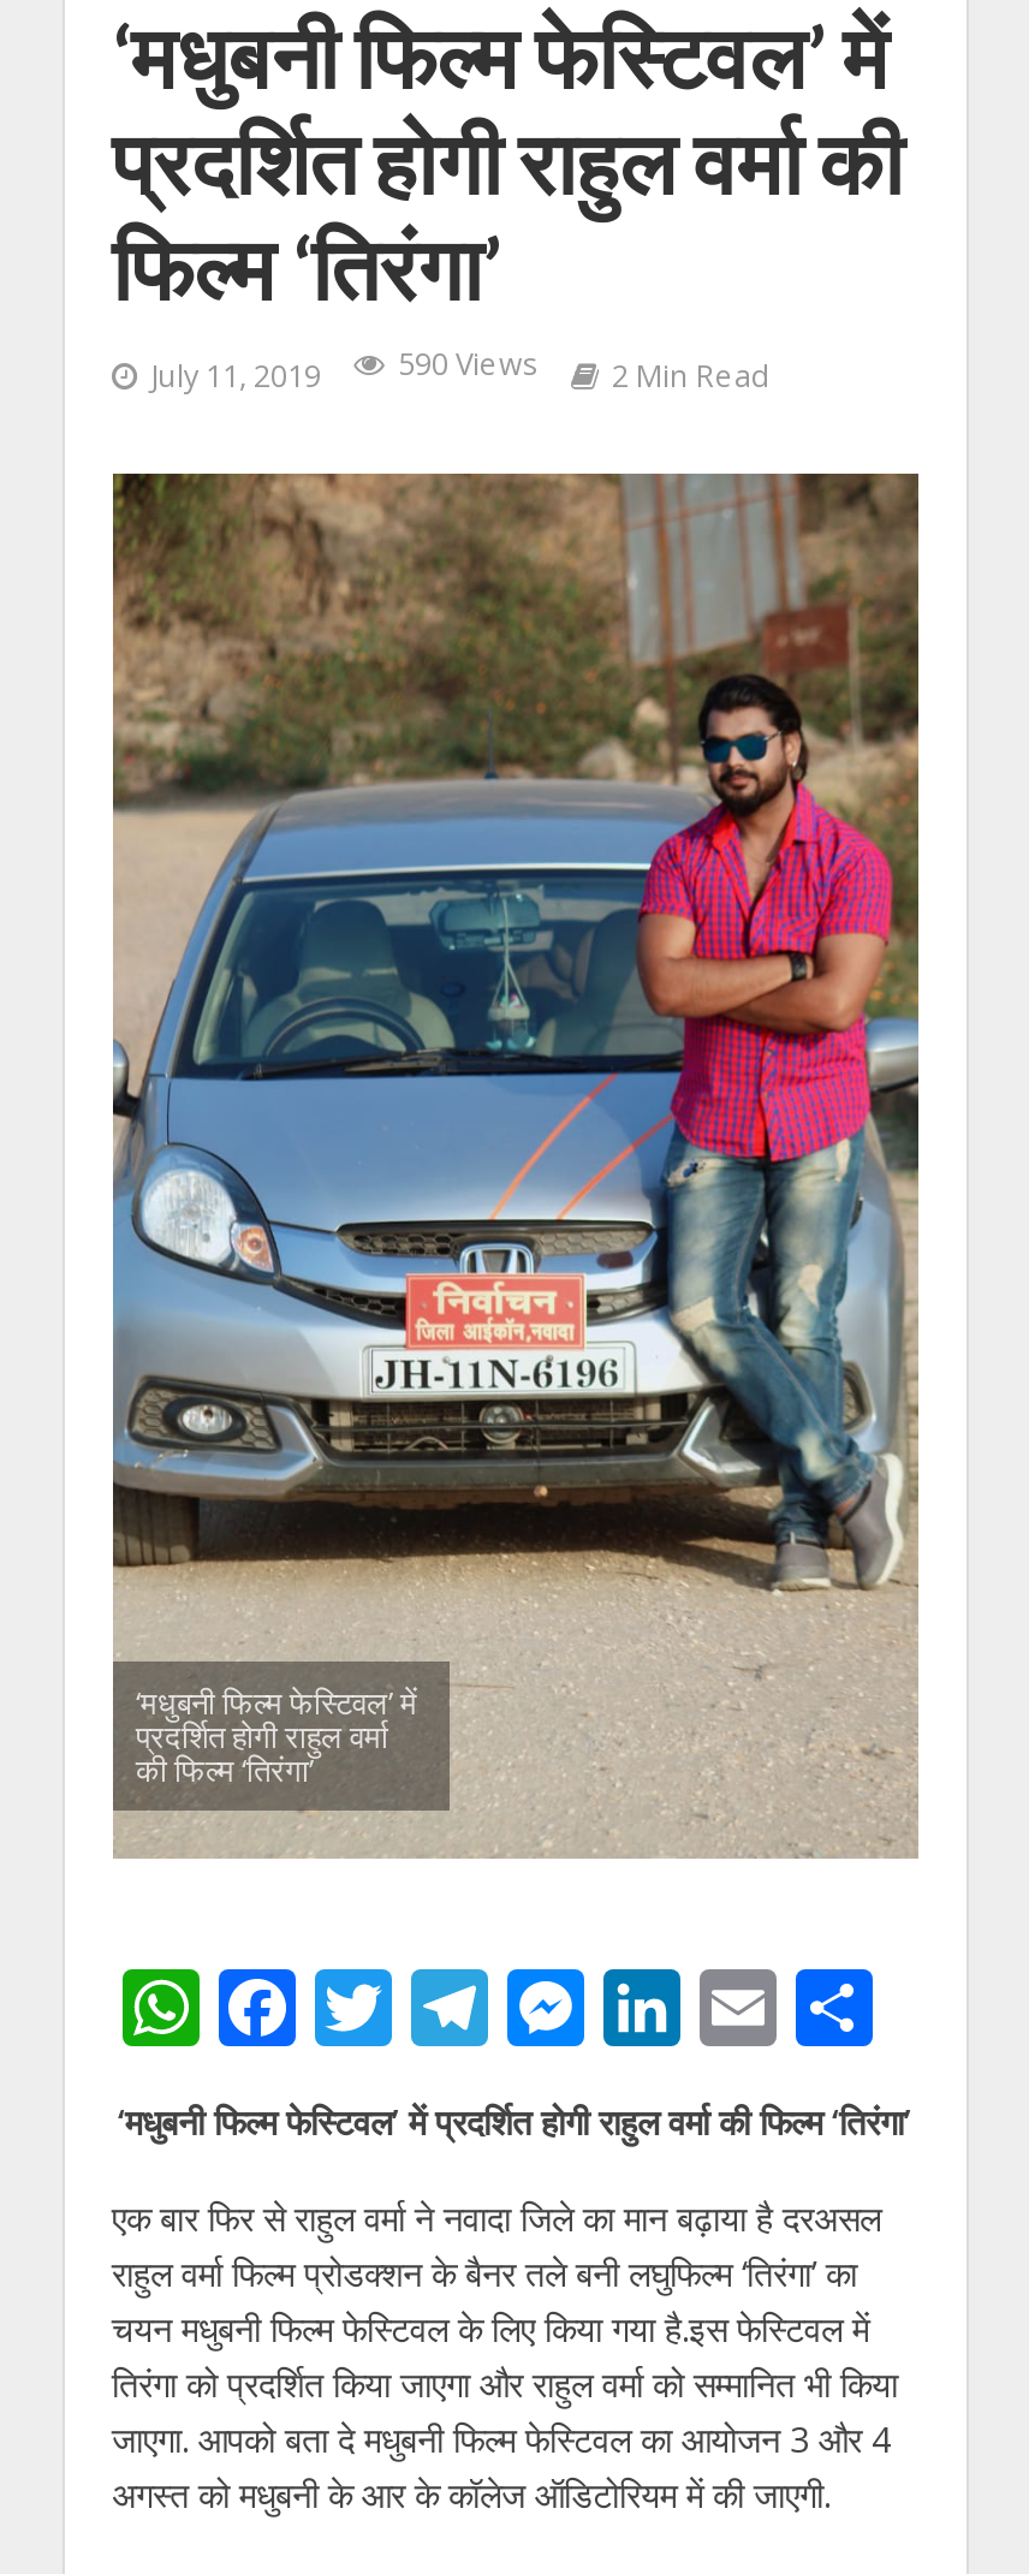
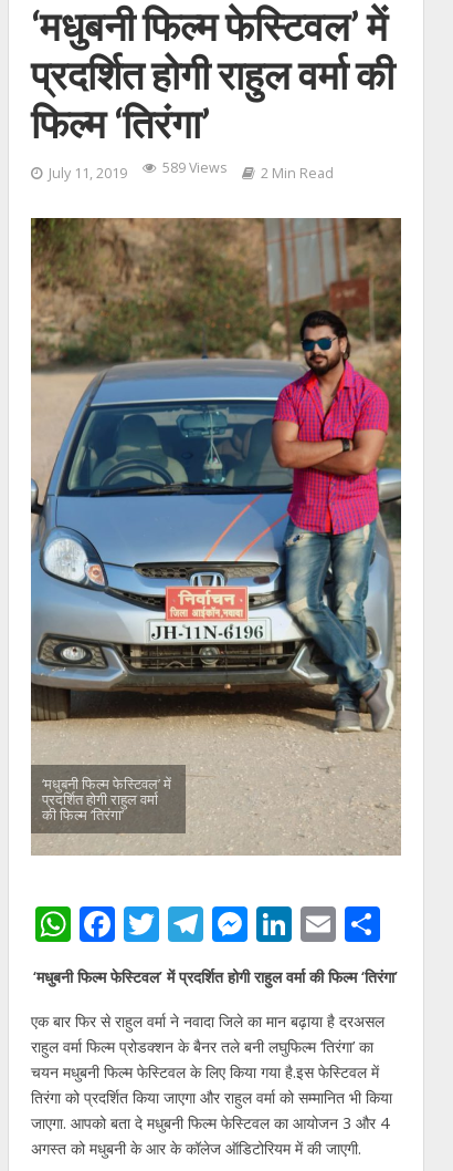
- July 11, 2019 590 Views 2 Min Read
+ July 11, 2019 589 Views 2 Min Read
